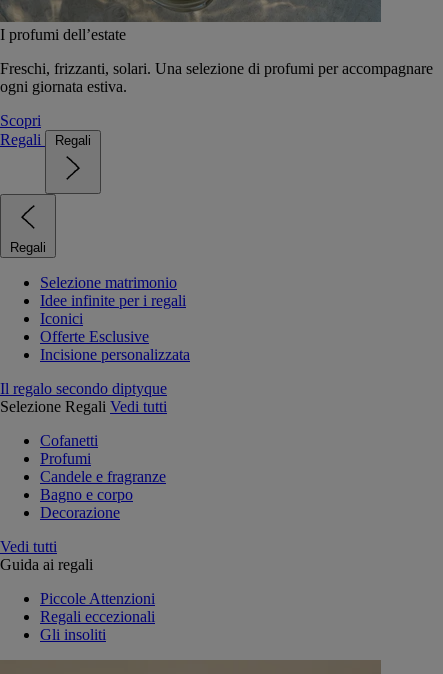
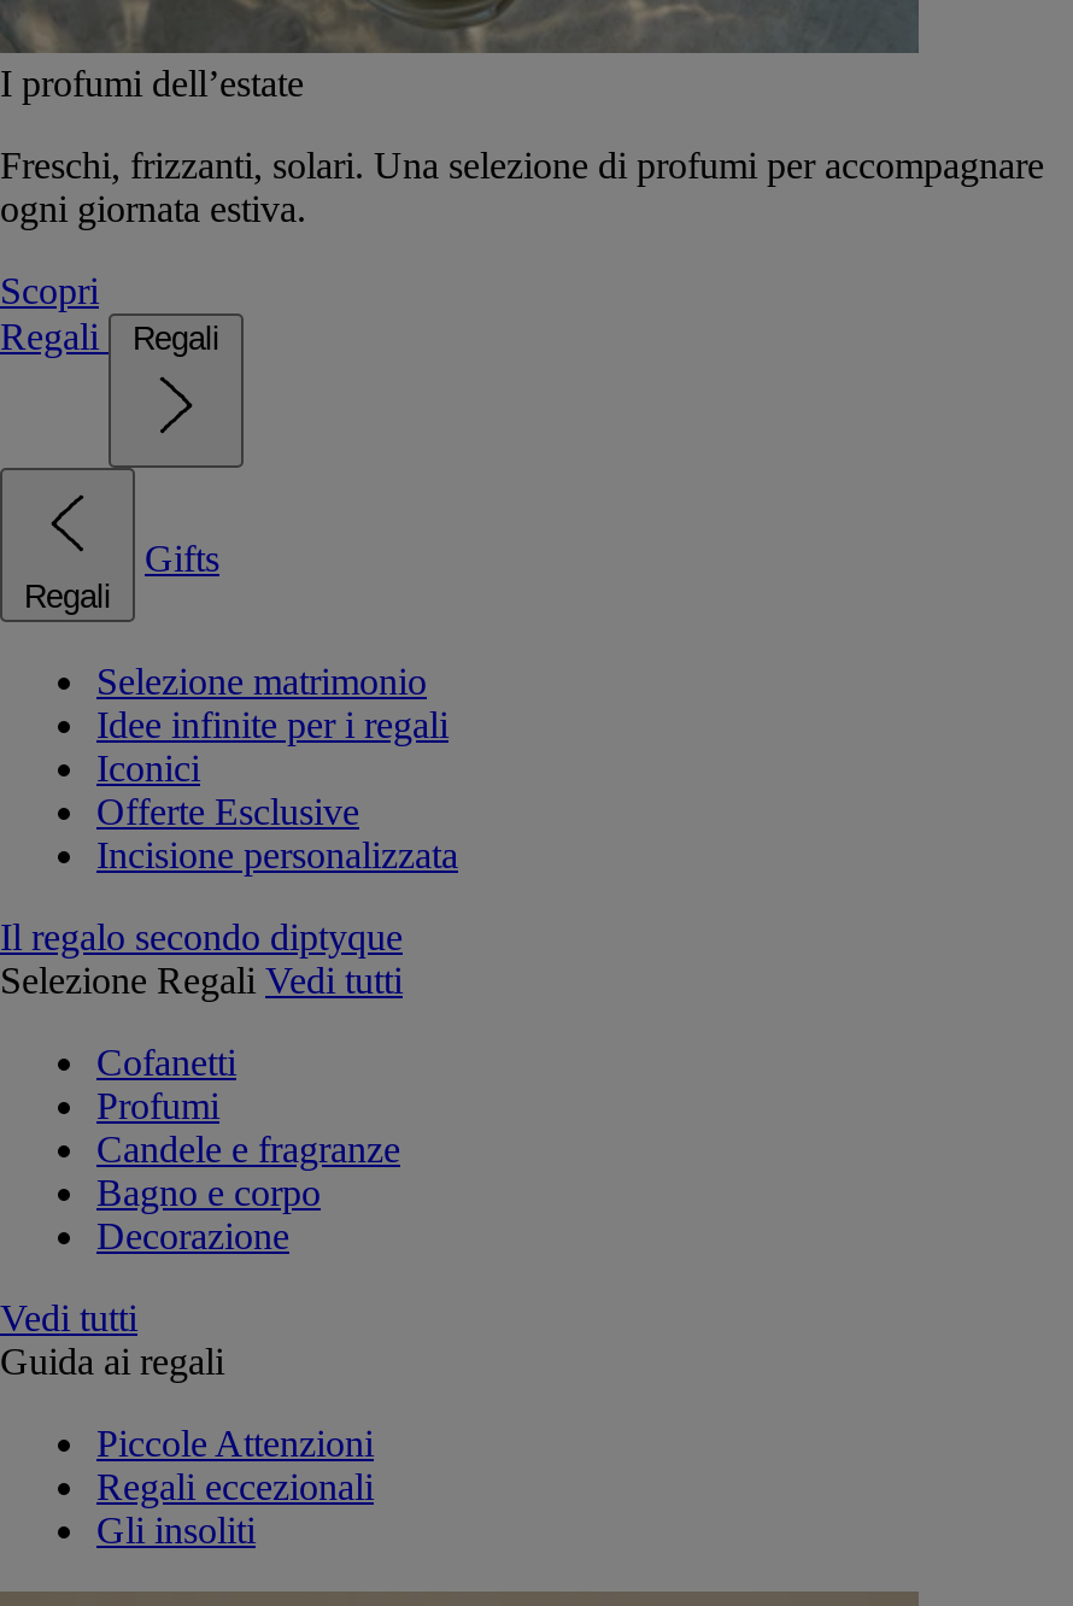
+ Gifts
